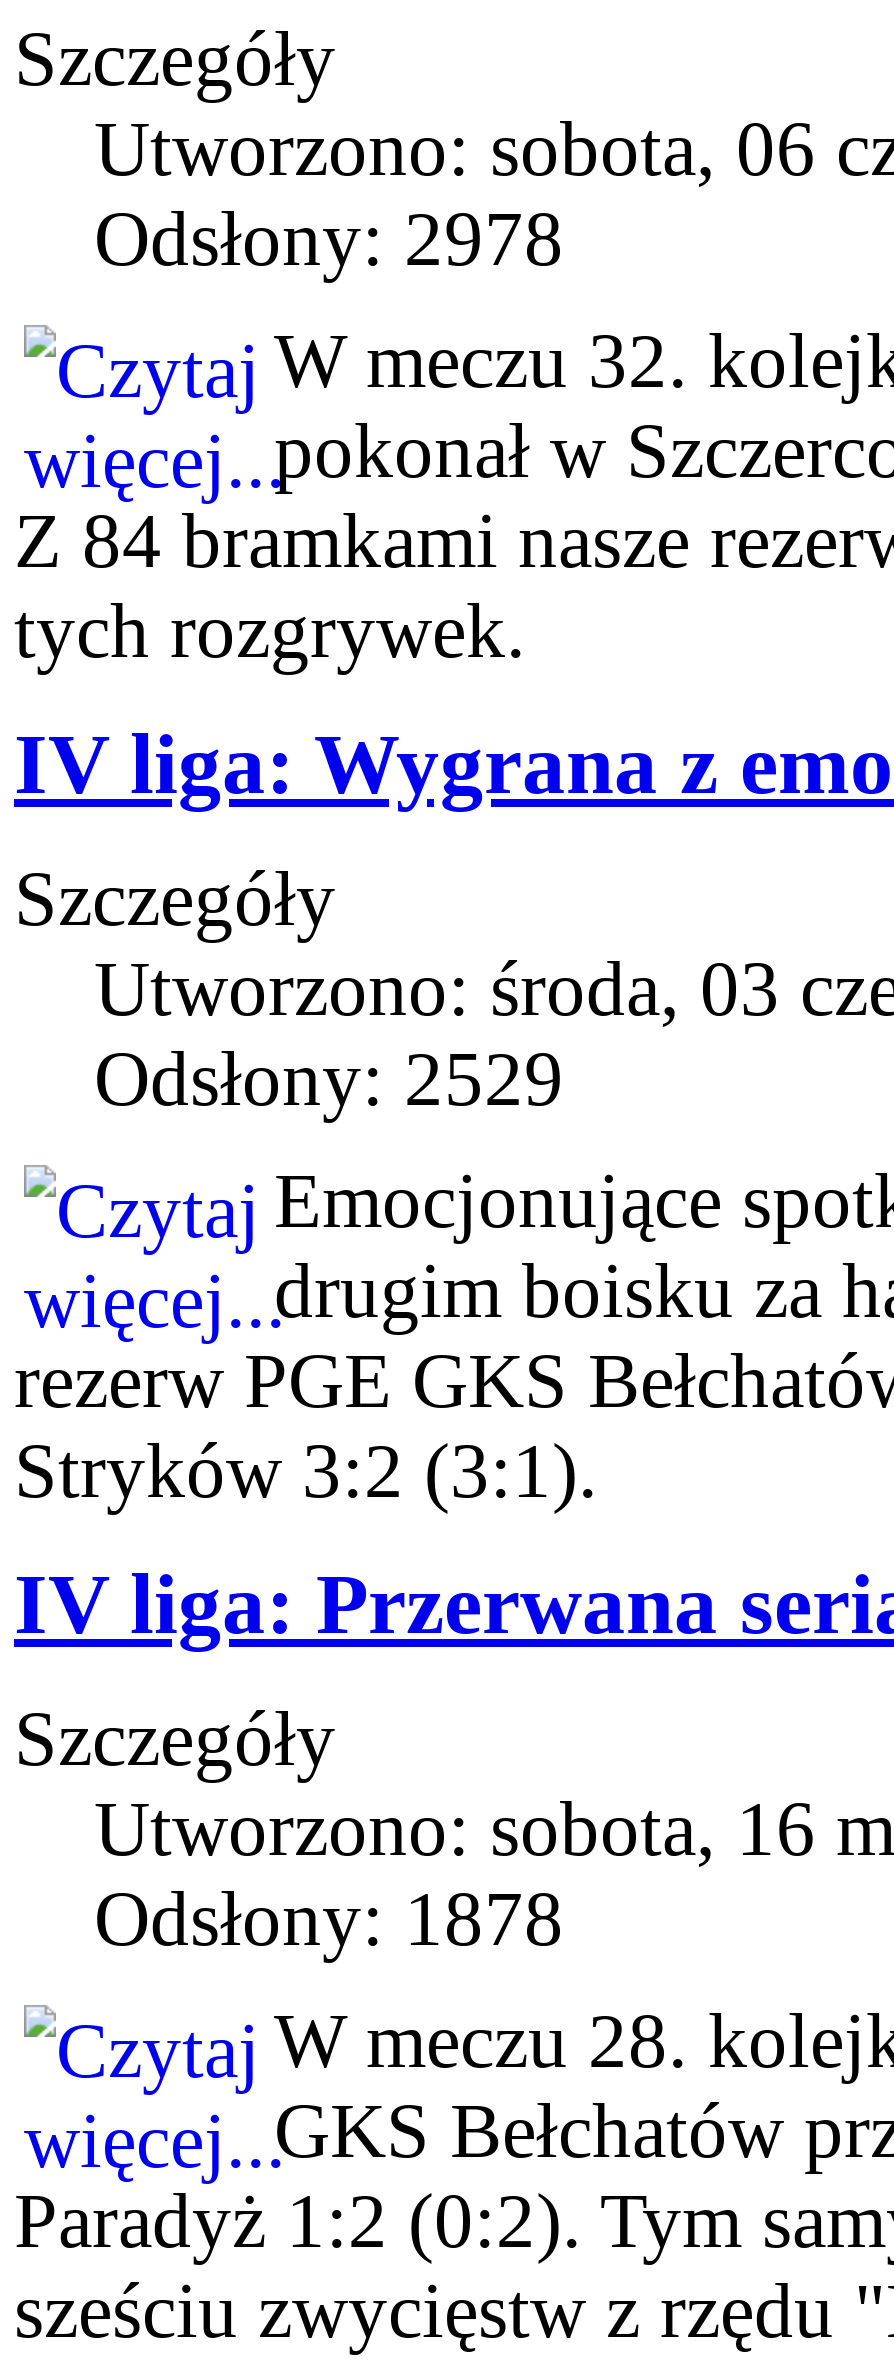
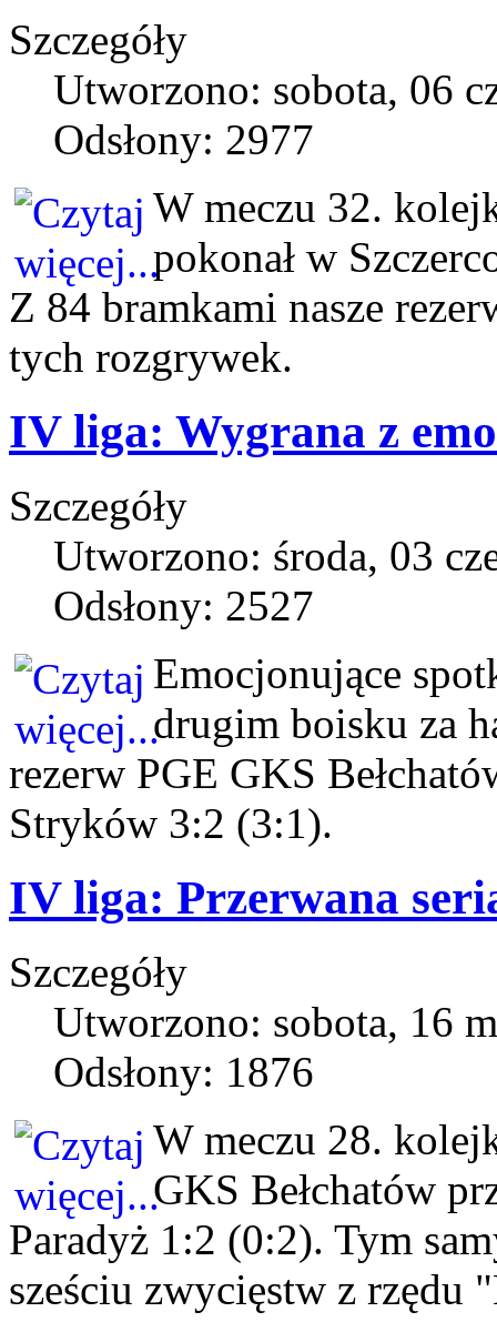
- Odsłony: 2978
+ Odsłony: 2977

- Odsłony: 2529
+ Odsłony: 2527

- Odsłony: 1878
+ Odsłony: 1876
